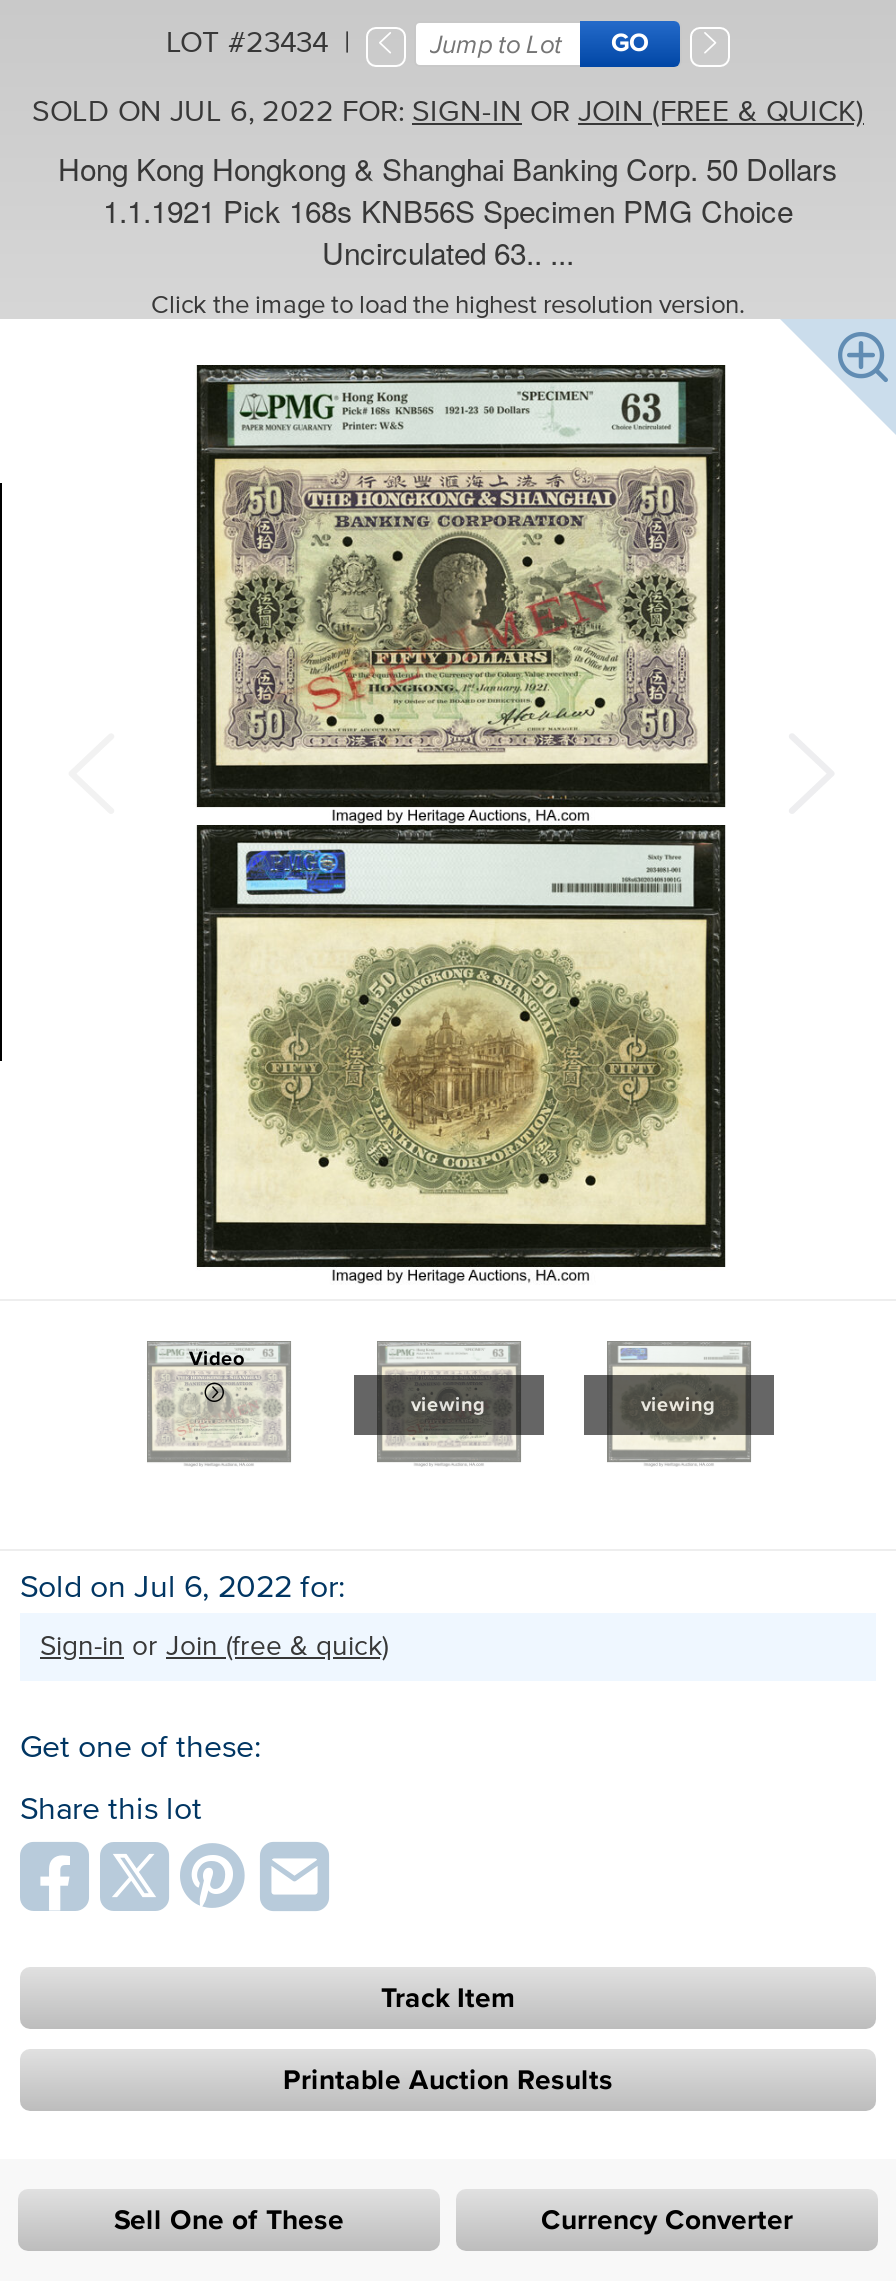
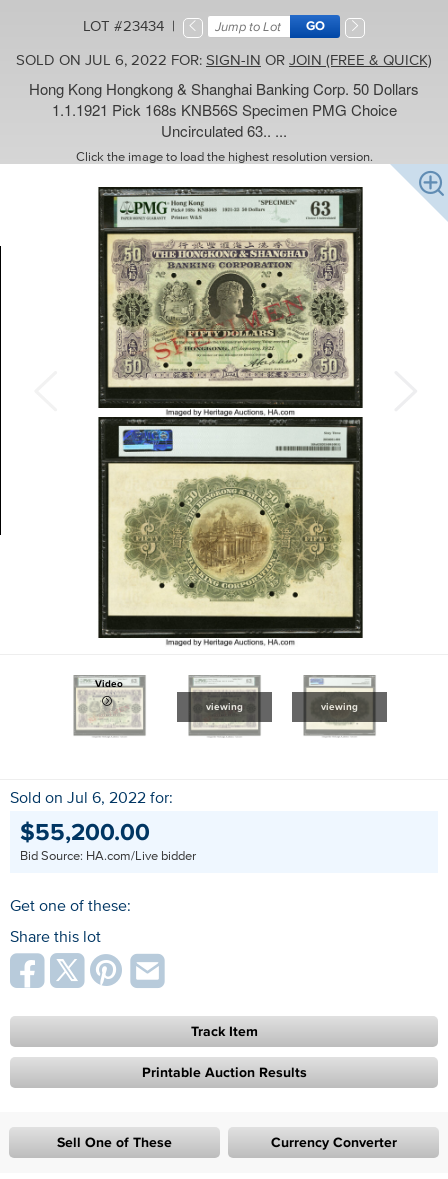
- Sign-in or Join (free & quick)
+ $55,200.00
+ Bid Source: HA.com/Live bidder
